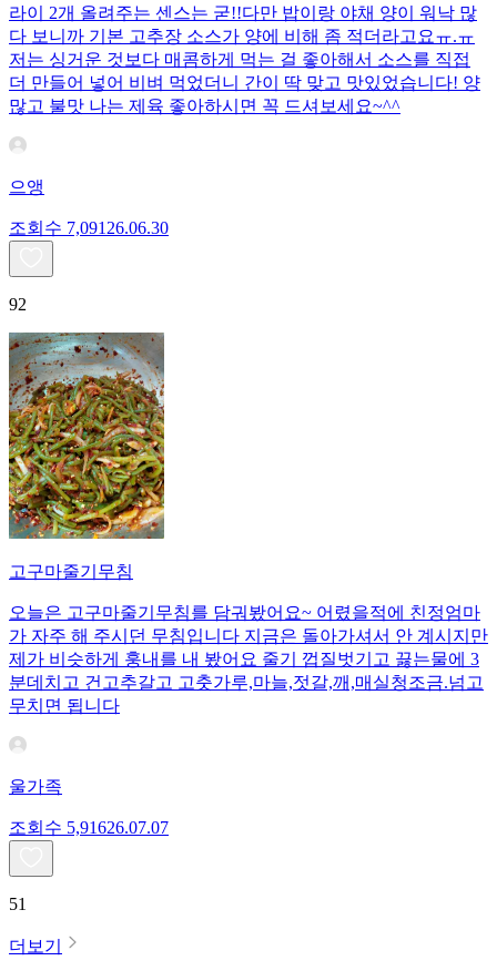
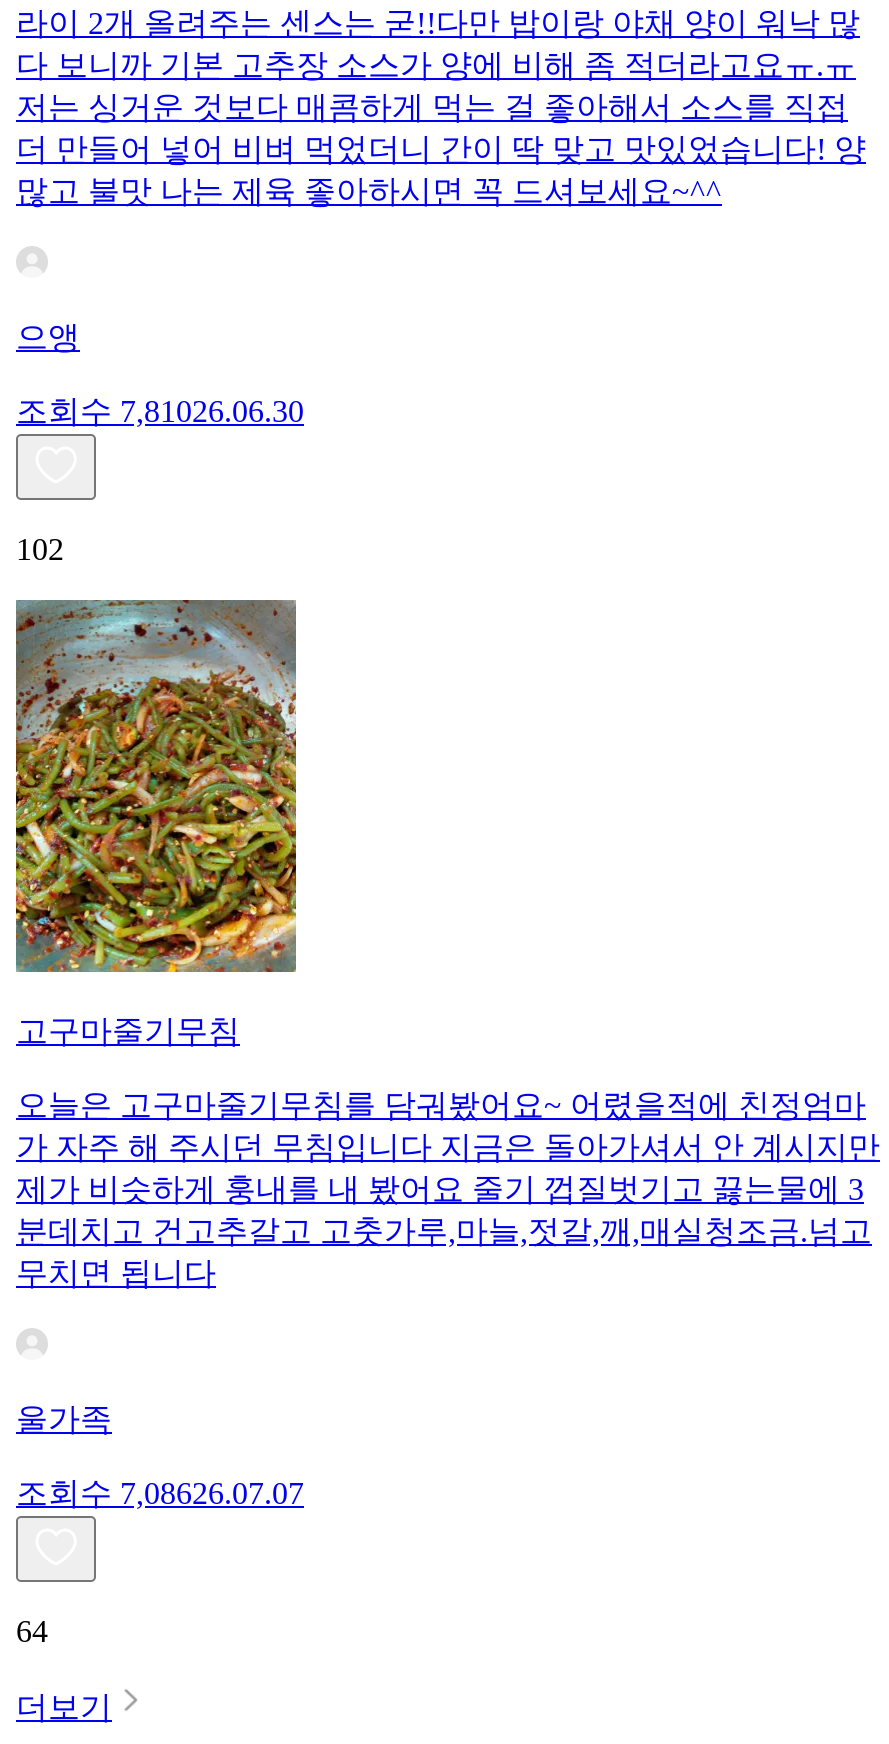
- 조회수 7,09126.06.30
+ 조회수 7,81026.06.30

- 92
+ 102

- 조회수 5,91626.07.07
+ 조회수 7,08626.07.07

- 51
+ 64
